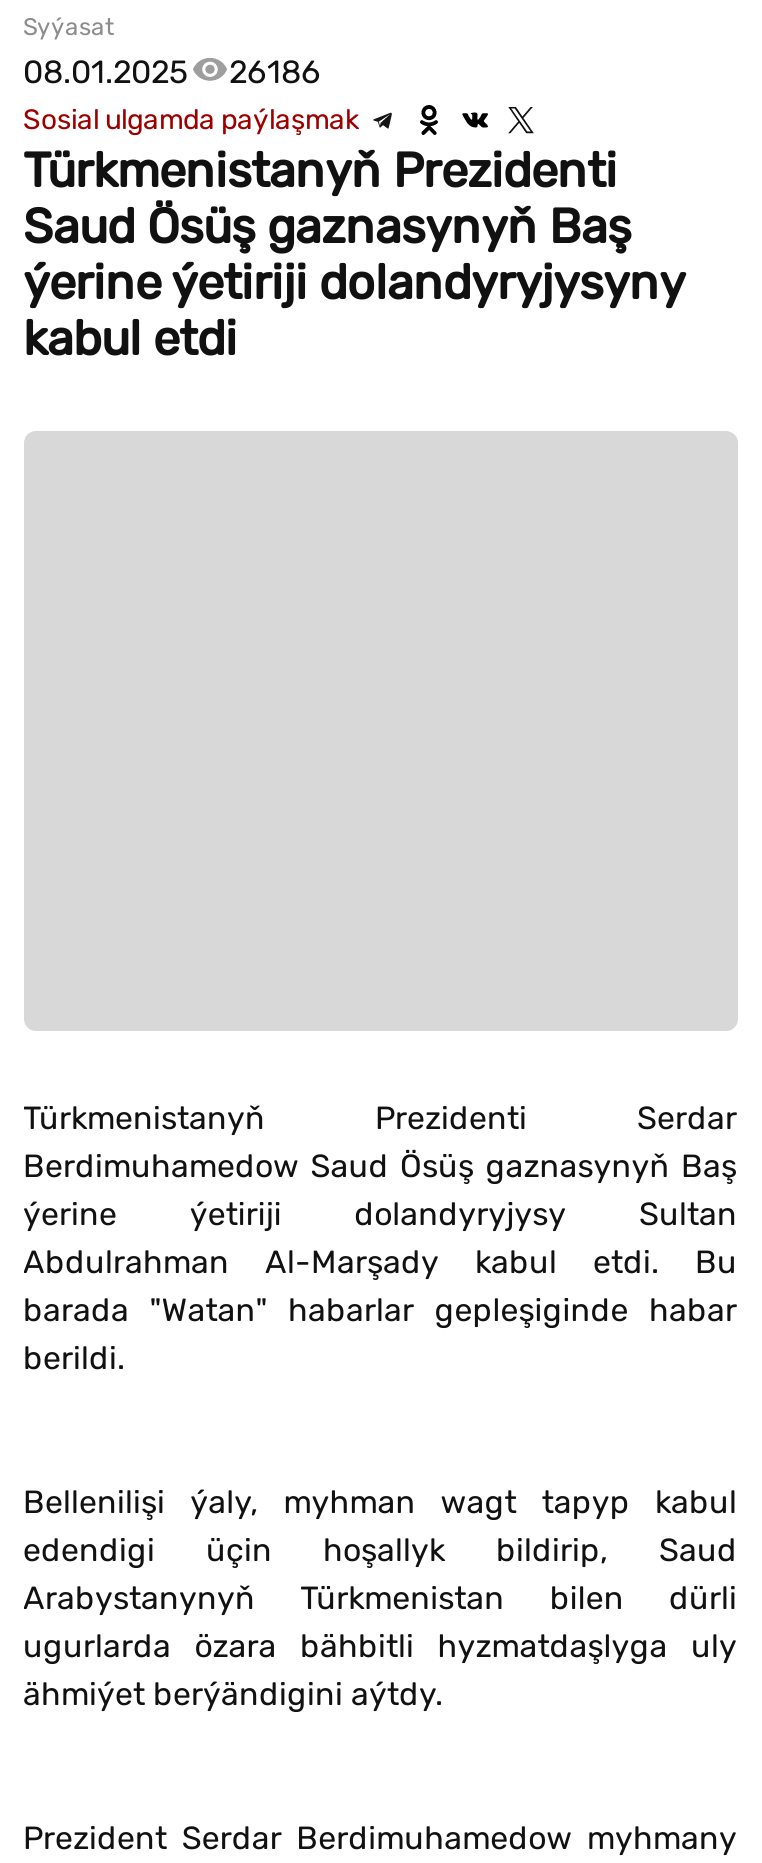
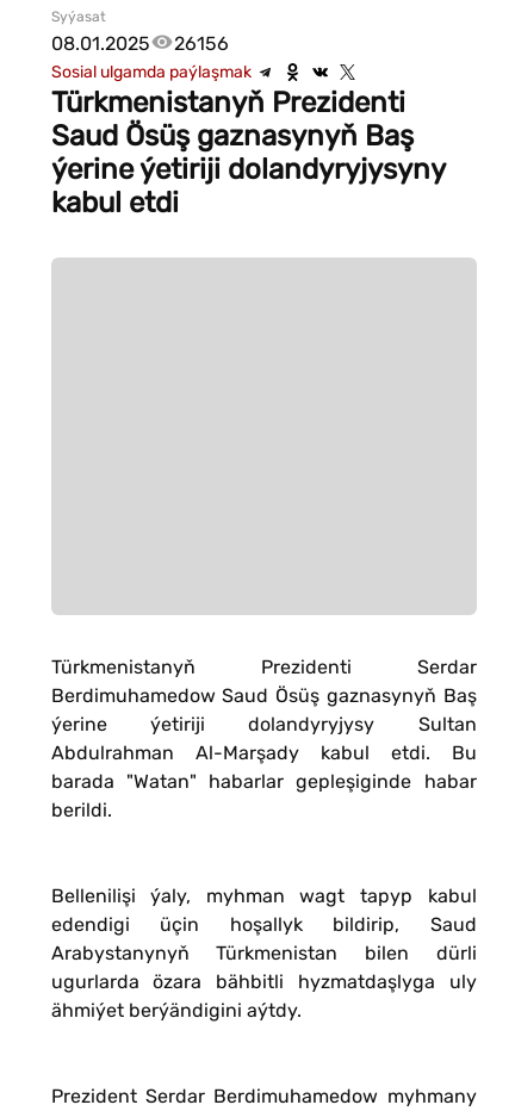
- 08.01.2025 26186
+ 08.01.2025 26156
